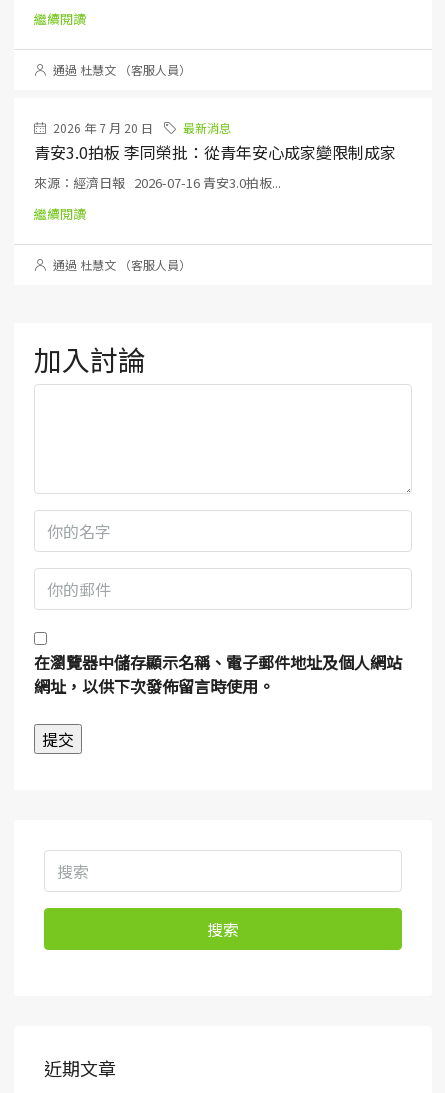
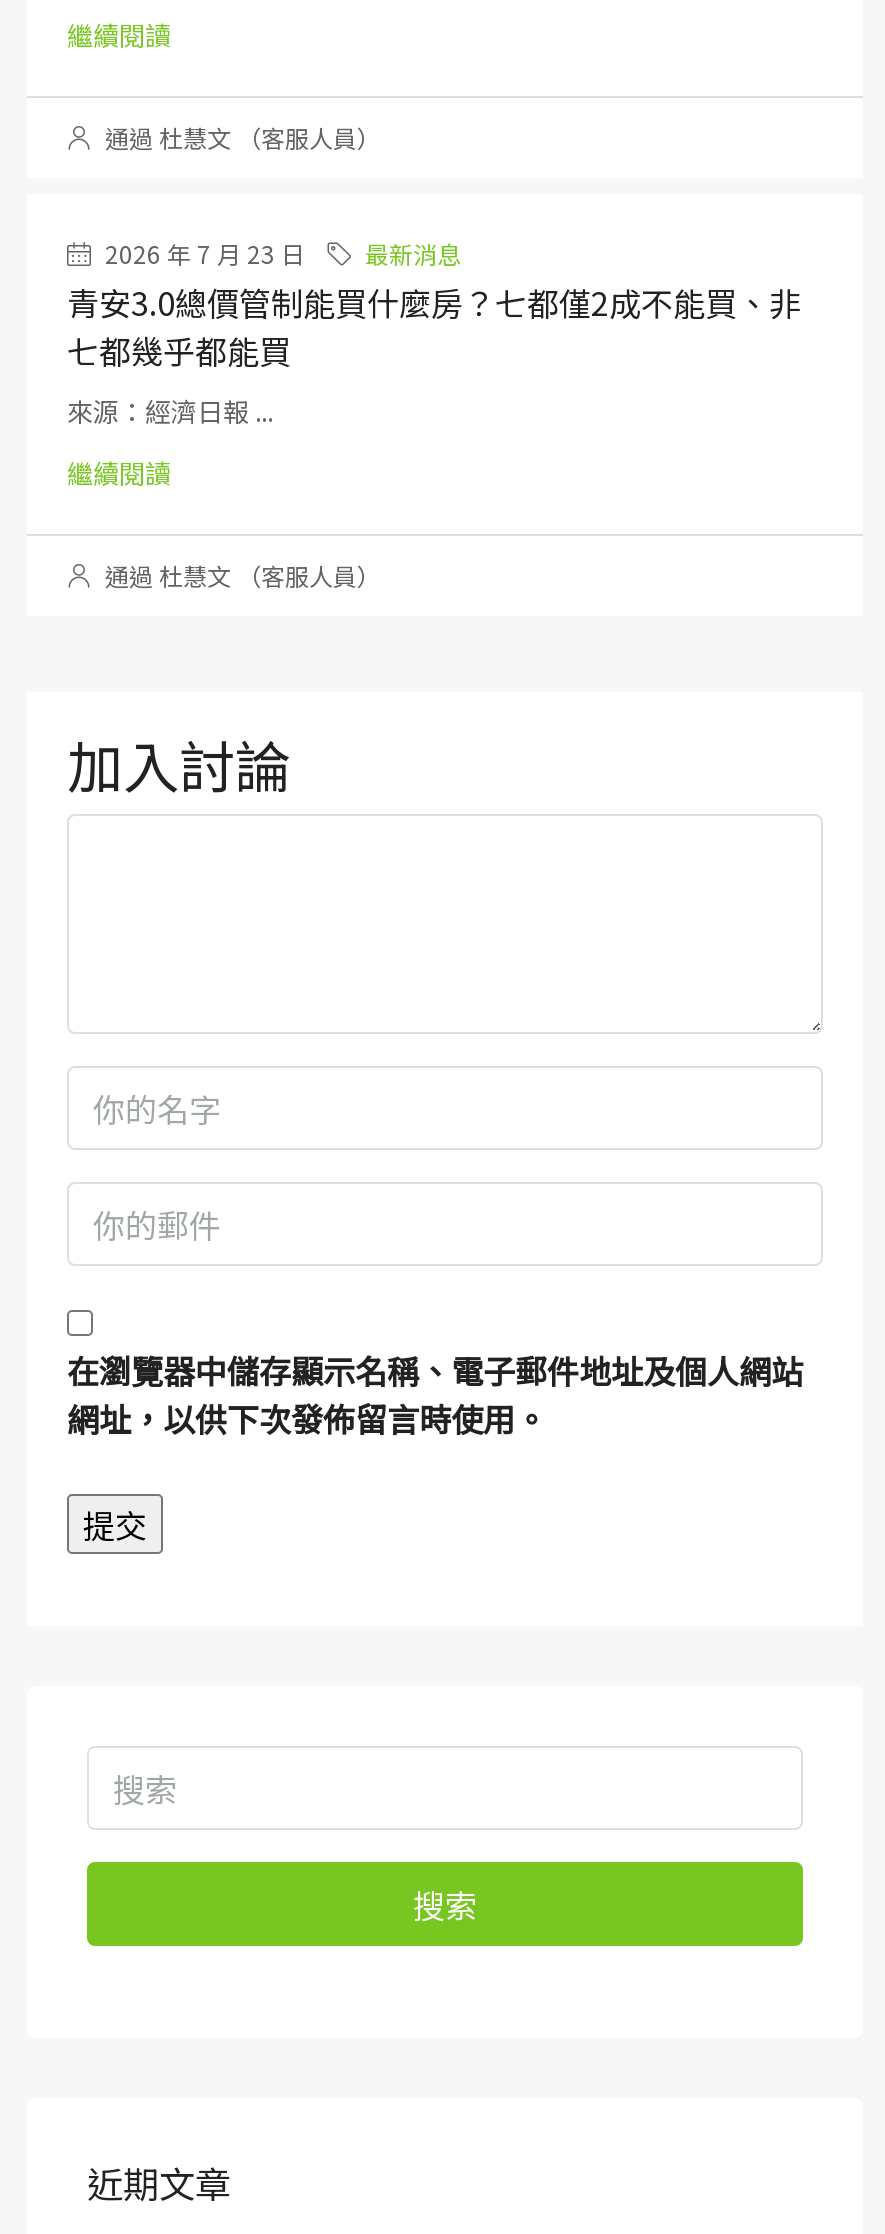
- 2026 年 7 月 20 日 最新消息
+ 2026 年 7 月 23 日 最新消息

- 青安3.0拍板 李同榮批：從青年安心成家變限制成家
- 來源：經濟日報 2026-07-16 青安3.0拍板...
+ 青安3.0總價管制能買什麼房？七都僅2成不能買、非
+ 七都幾乎都能買
+ 來源：經濟日報 ...
